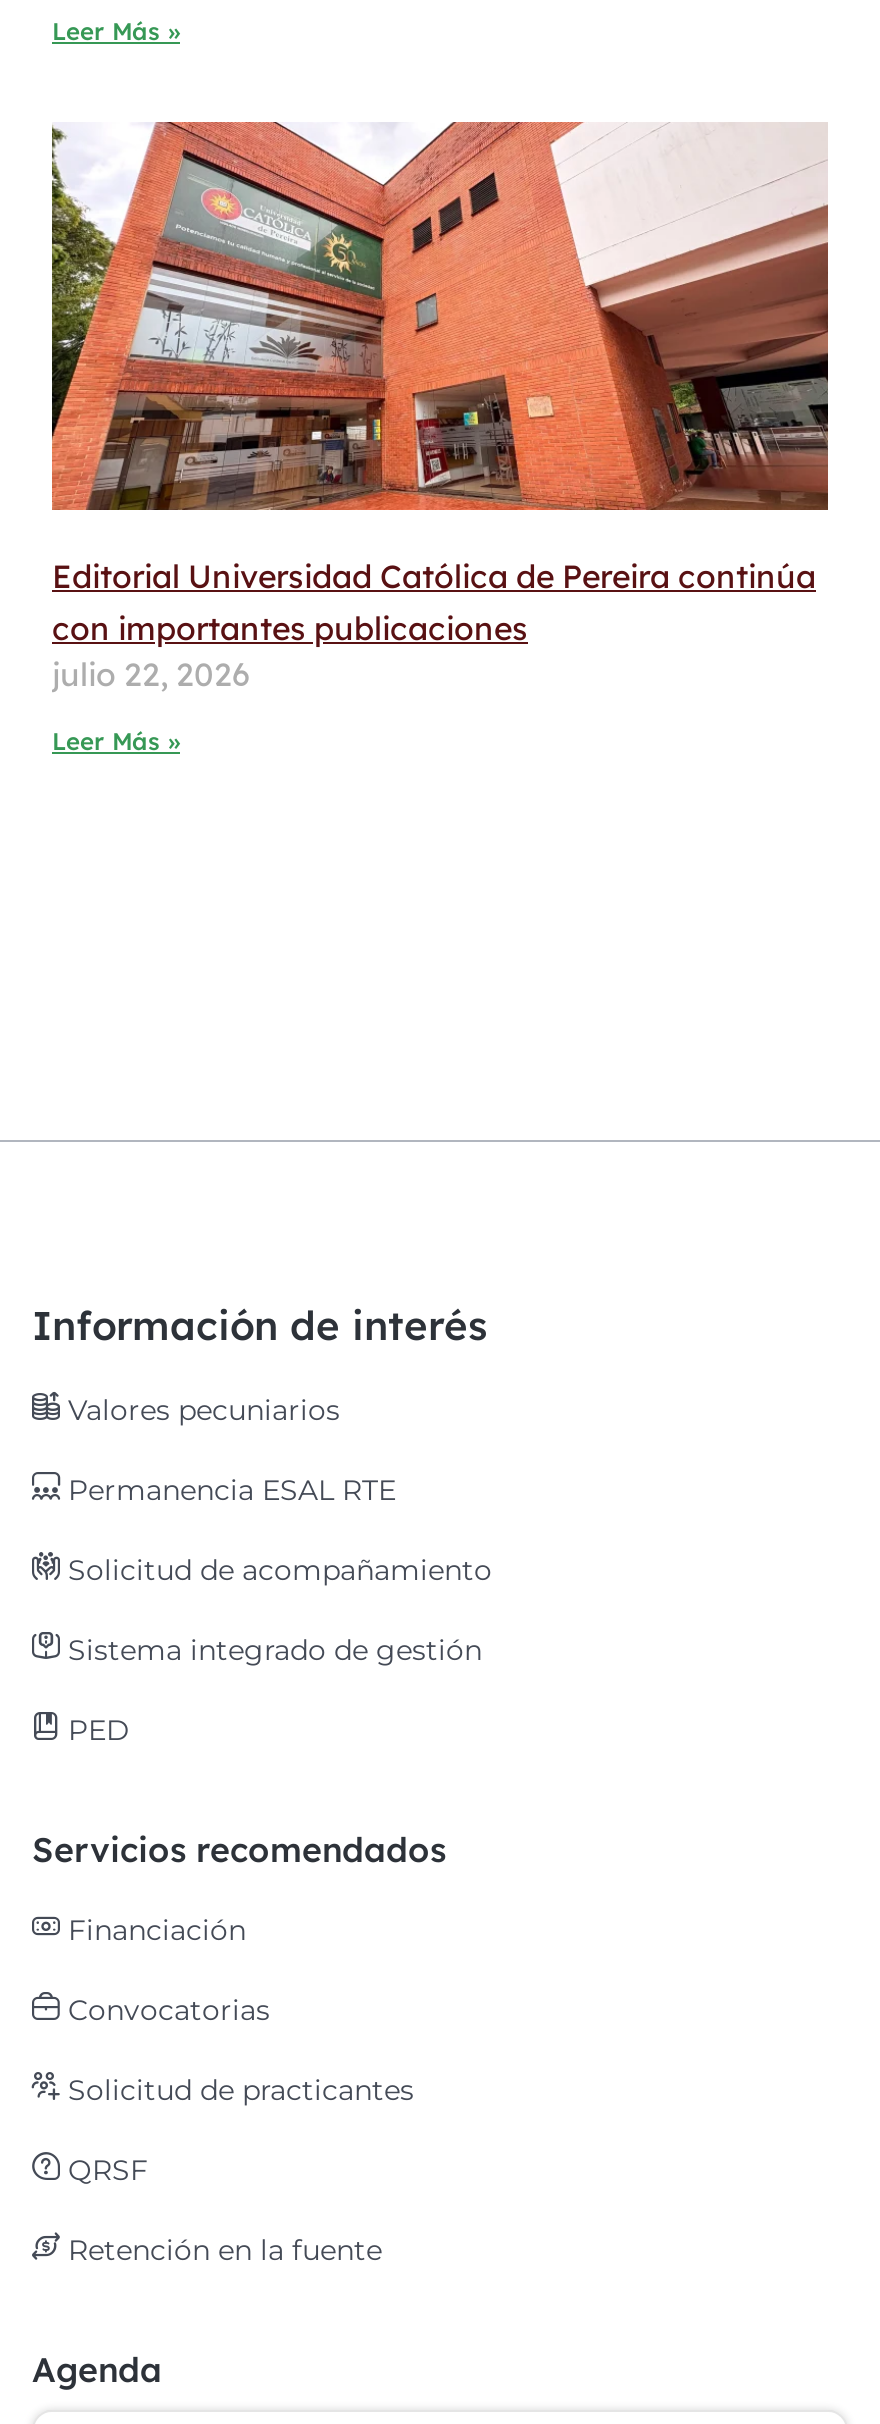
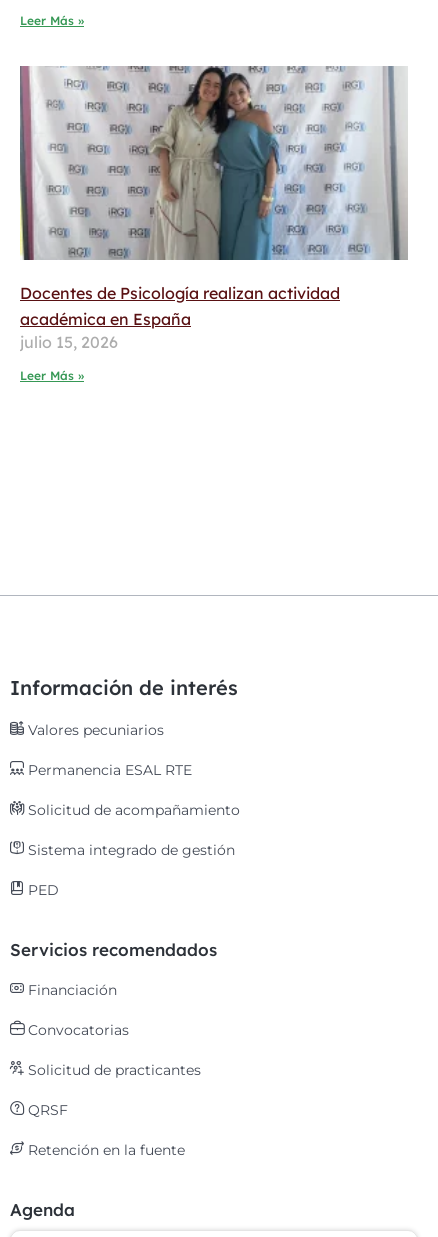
- [image]
- Editorial Universidad Católica de Pereira continúa
- con importantes publicaciones
- julio 22, 2026
+ [image]
+ Docentes de Psicología realizan actividad
+ académica en España
+ julio 15, 2026
